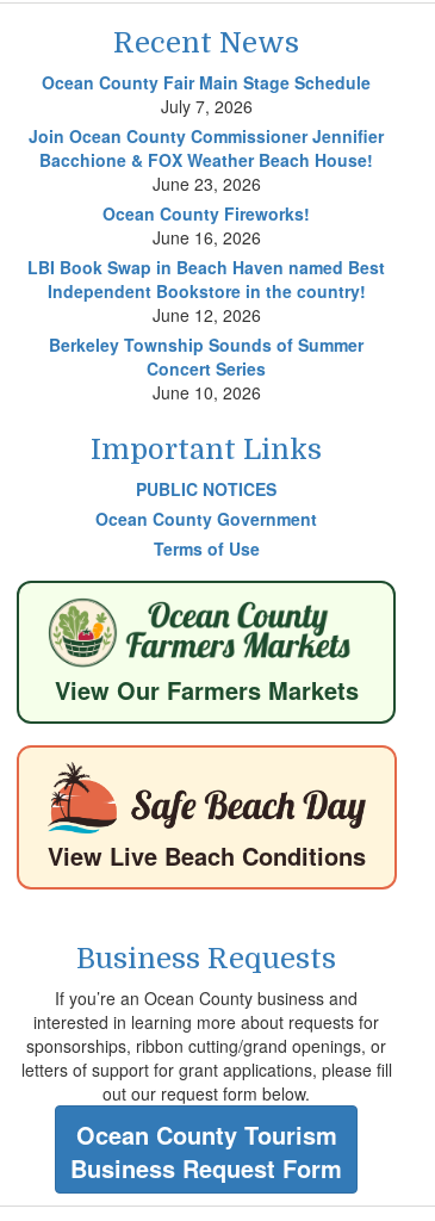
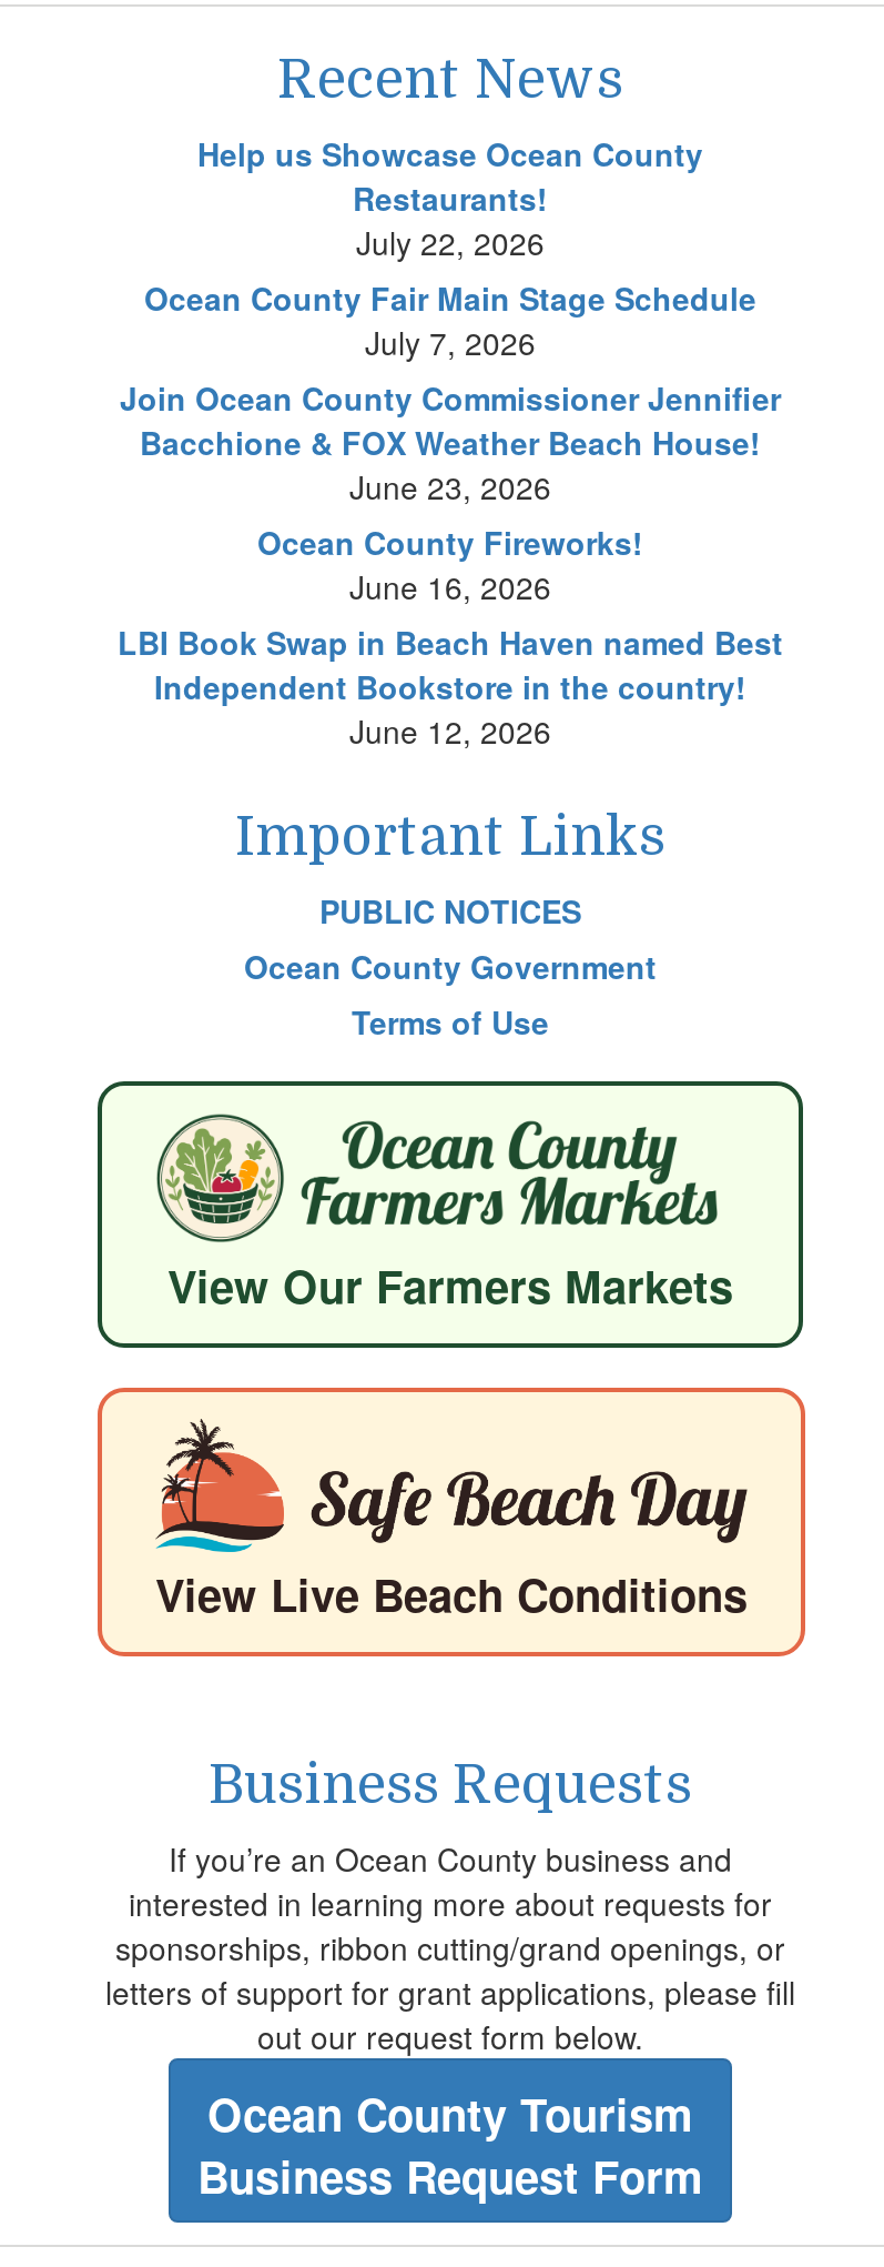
+ Help us Showcase Ocean County
+ Restaurants!
+ July 22, 2026

moved down: Ocean County Fair Main Stage Schedule | July 7, 2026 | Join Ocean County Commissioner Jennifier | ... | Independent Bookstore in the country! | June 12, 2026

- Berkeley Township Sounds of Summer
- Concert Series
- June 10, 2026
